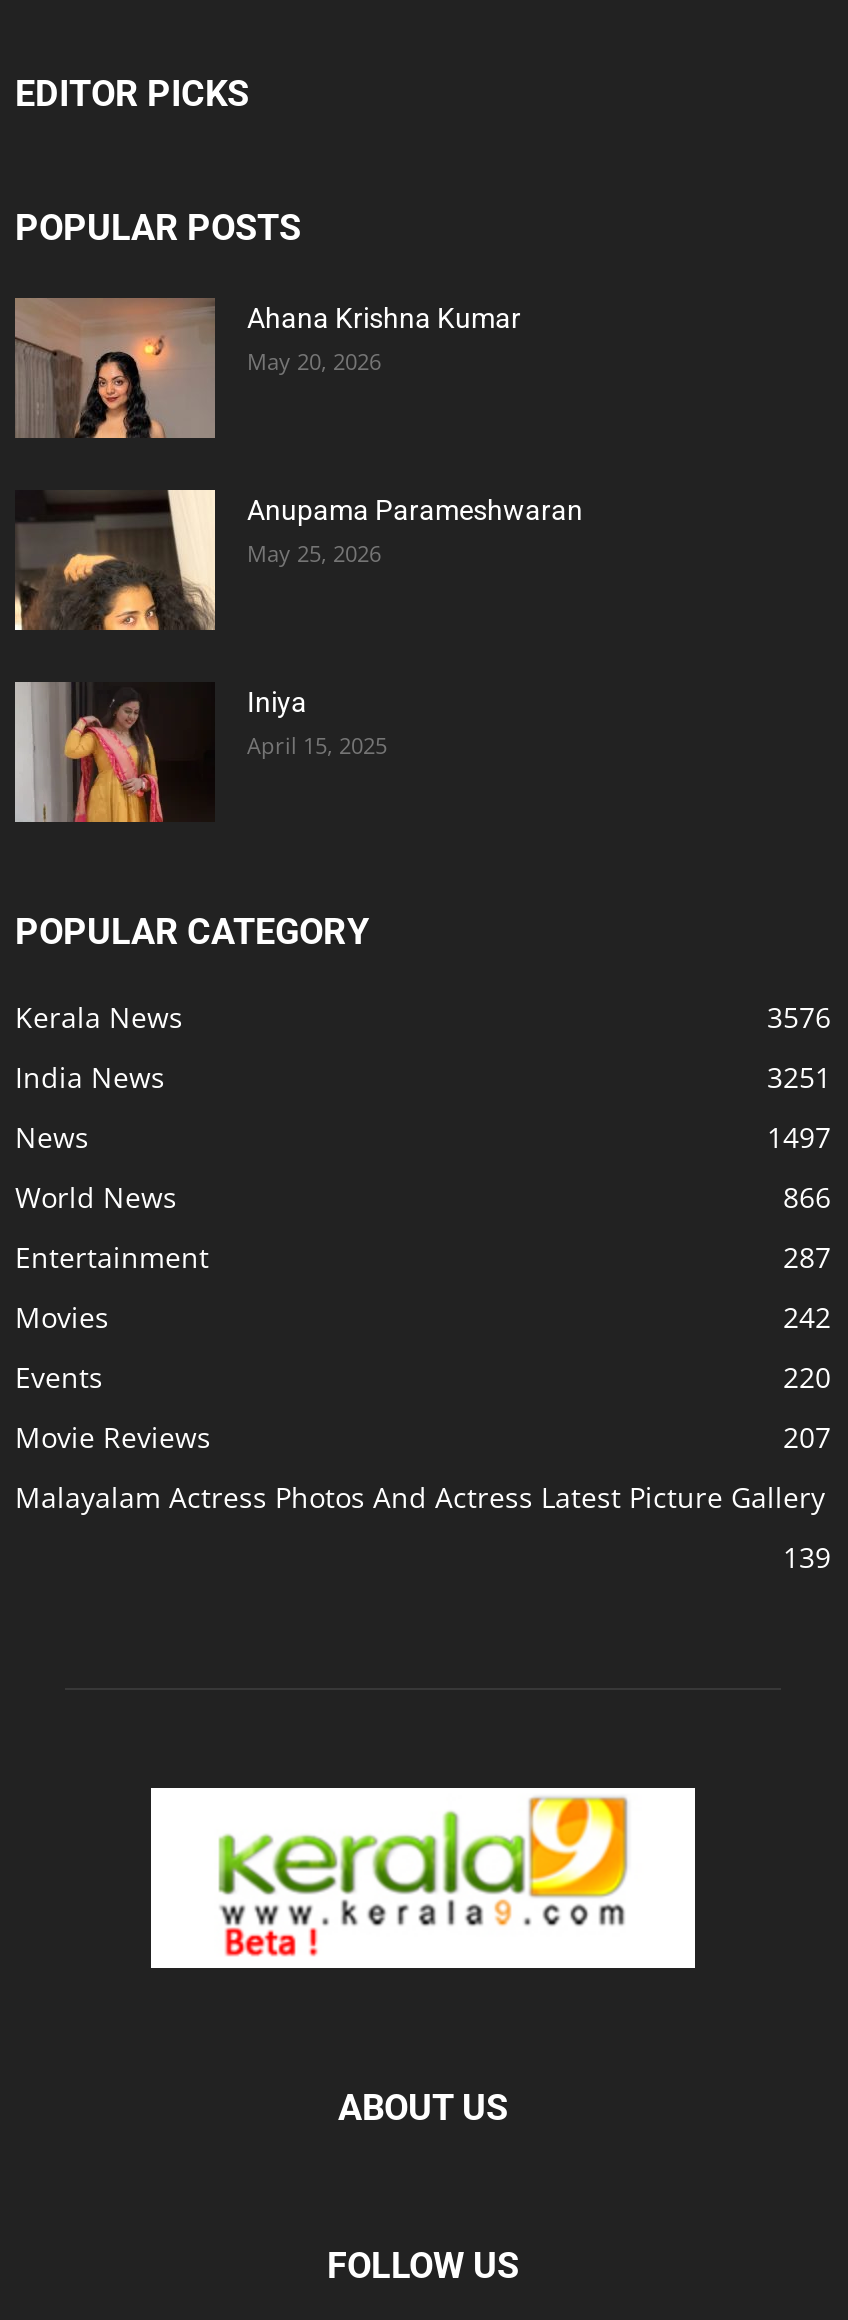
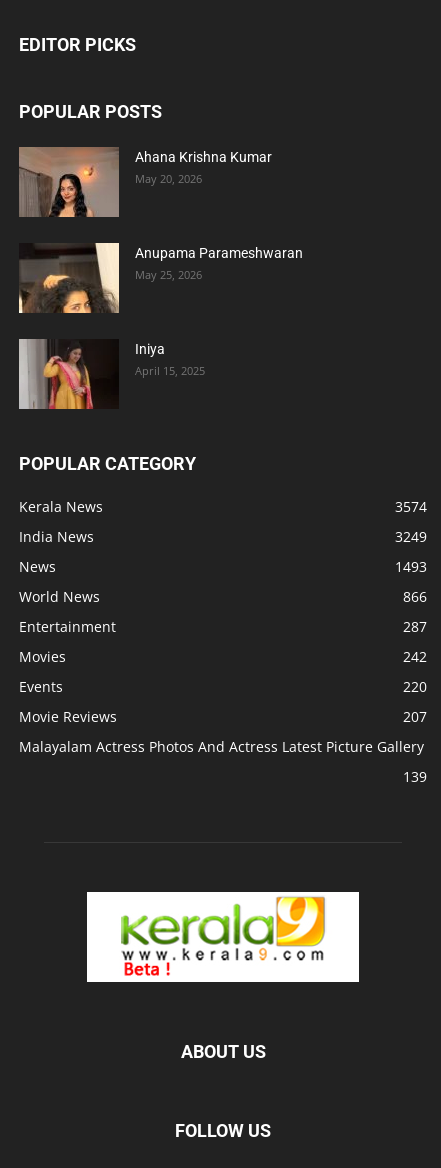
- 3576
+ 3574

- 3251
+ 3249

- 1497
+ 1493
